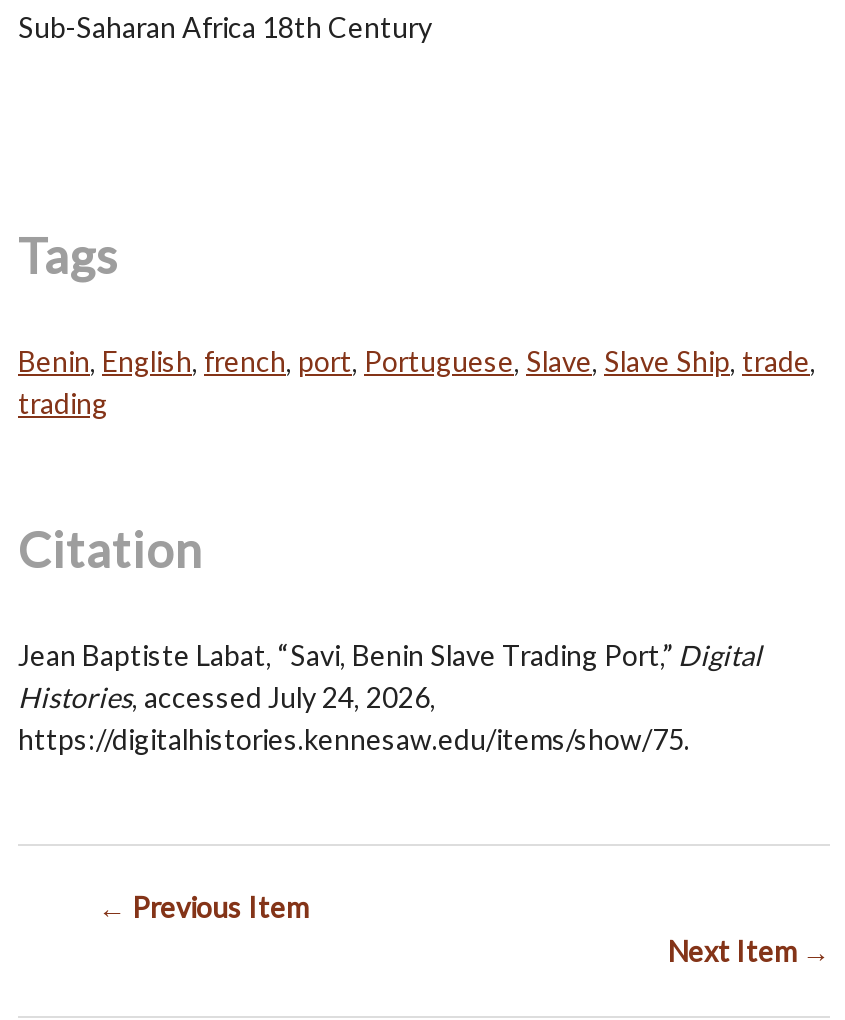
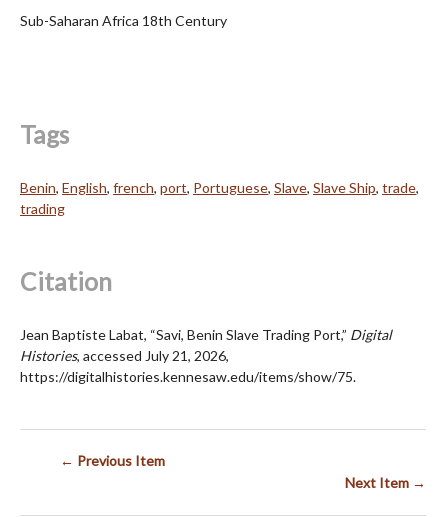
- Histories, accessed July 24, 2026,
+ Histories, accessed July 21, 2026,
